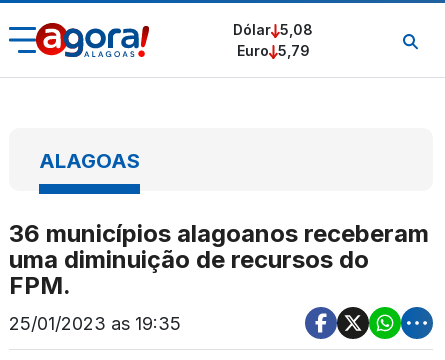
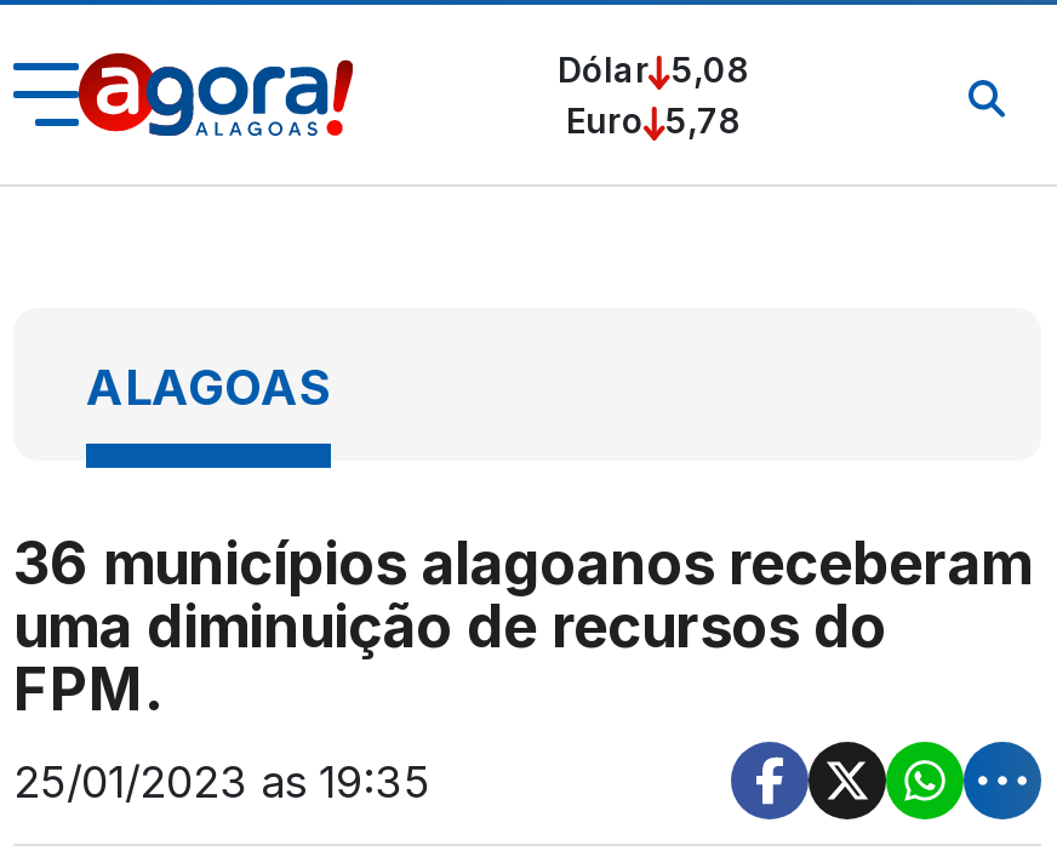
- Euro 5,79
+ Euro 5,78
